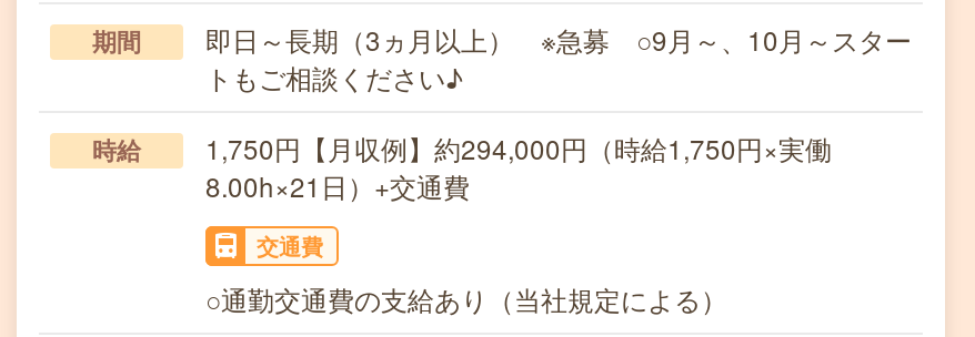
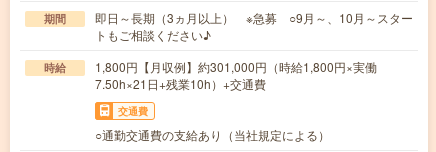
- 1,750円【月収例】約294,000円（時給1,750円×実働
- 8.00h×21日）+交通費
+ 1,800円【月収例】約301,000円（時給1,800円×実働
+ 7.50h×21日+残業10h）+交通費
